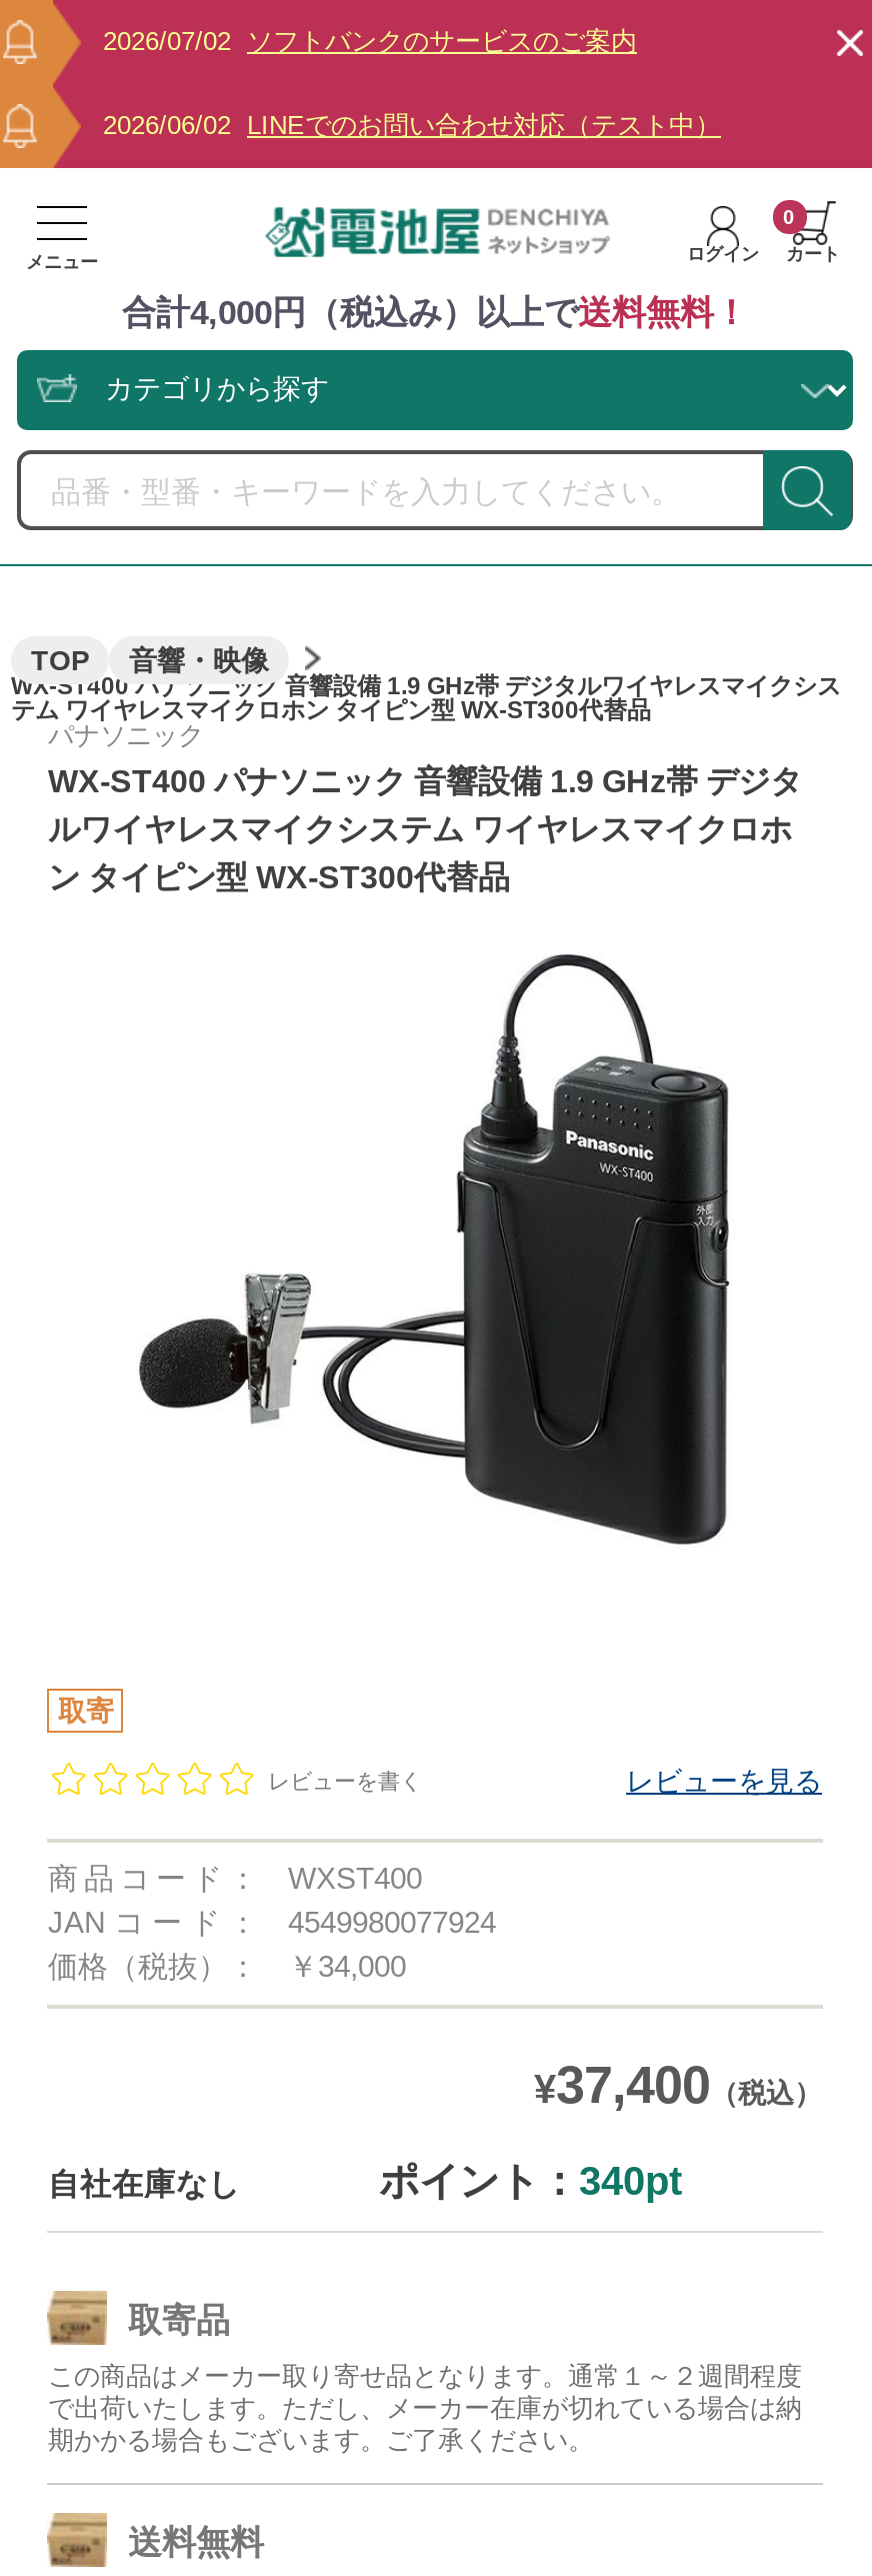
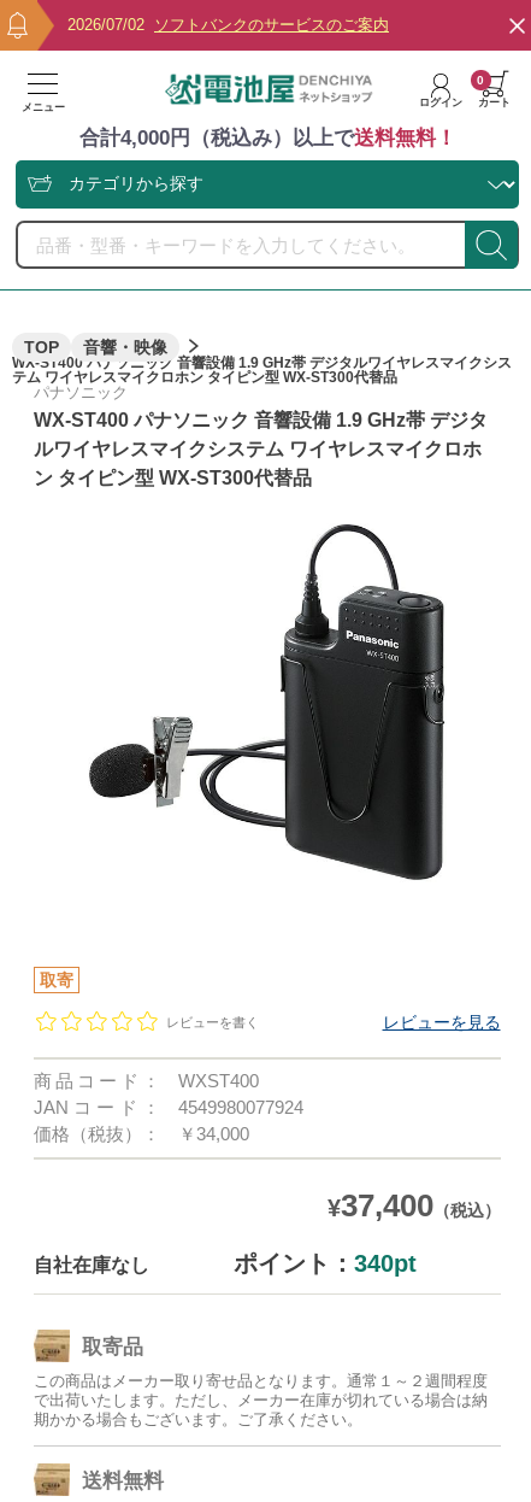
- 2026/06/02 LINEでのお問い合わせ対応（テスト中）
